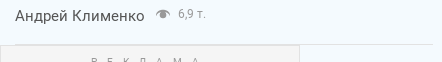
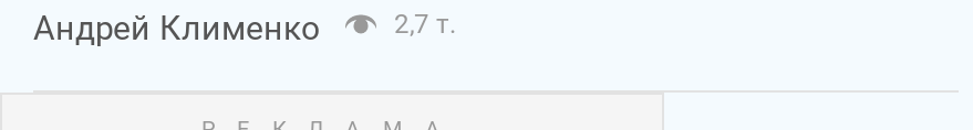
- 6,9 т.
+ 2,7 т.
